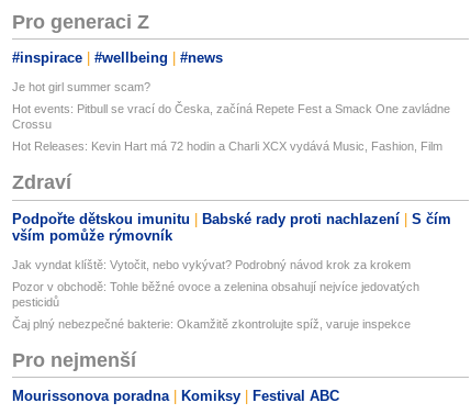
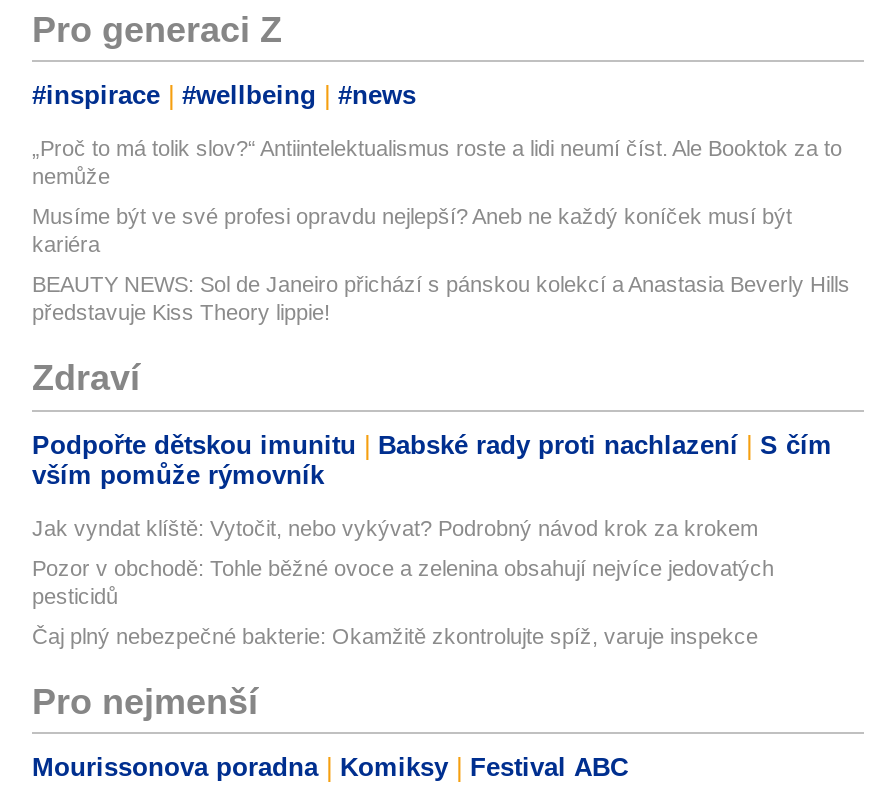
- Je hot girl summer scam?
+ „Proč to má tolik slov?“ Antiintelektualismus roste a lidi neumí číst. Ale Booktok za to
+ nemůže

- Hot events: Pitbull se vrací do Česka, začíná Repete Fest a Smack One zavládne
- Crossu
+ Musíme být ve své profesi opravdu nejlepší? Aneb ne každý koníček musí být
+ kariéra

- Hot Releases: Kevin Hart má 72 hodin a Charli XCX vydává Music, Fashion, Film
+ BEAUTY NEWS: Sol de Janeiro přichází s pánskou kolekcí a Anastasia Beverly Hills
+ představuje Kiss Theory lippie!
